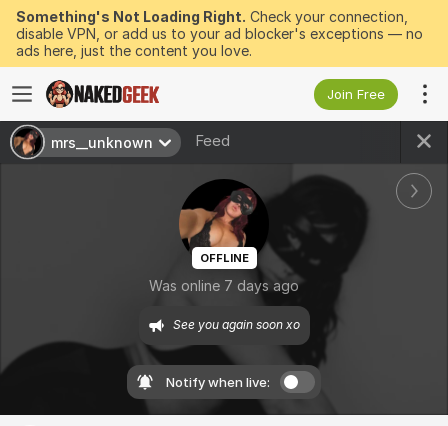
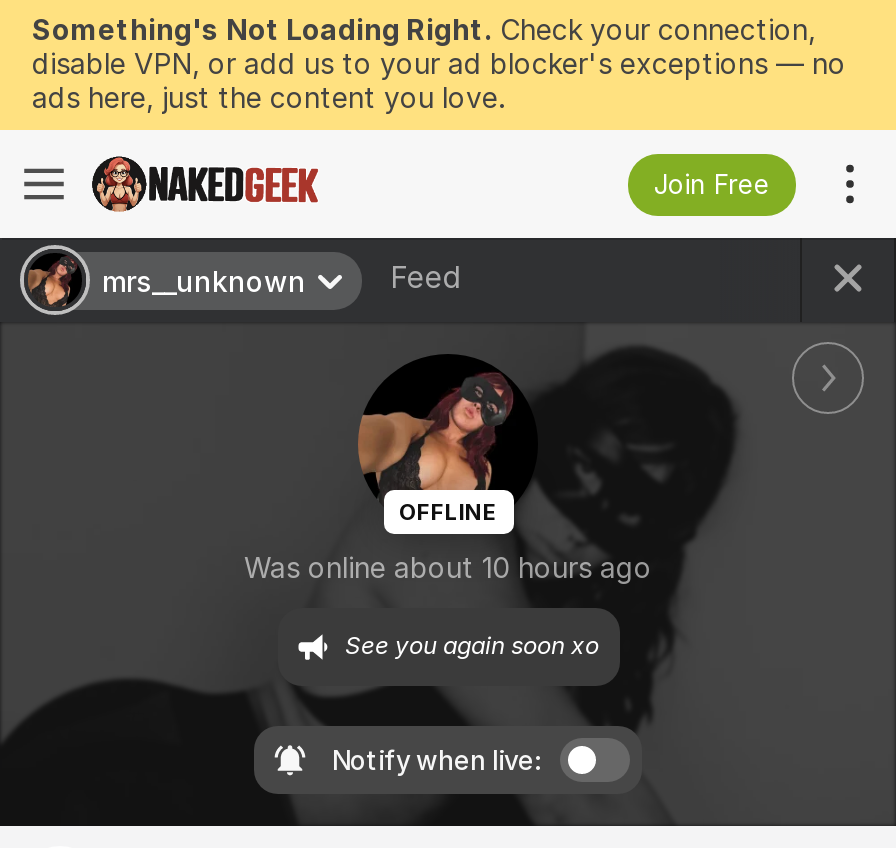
- Was online 7 days ago
+ Was online about 10 hours ago
